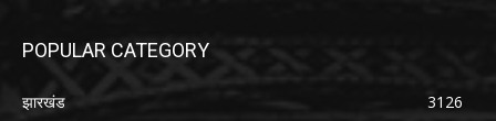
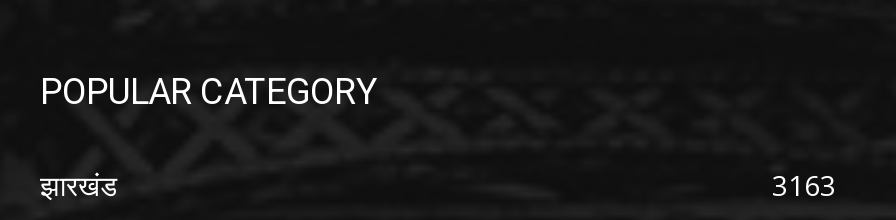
- 3126
+ 3163
